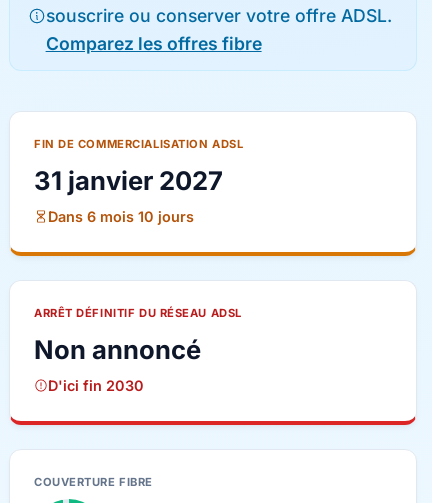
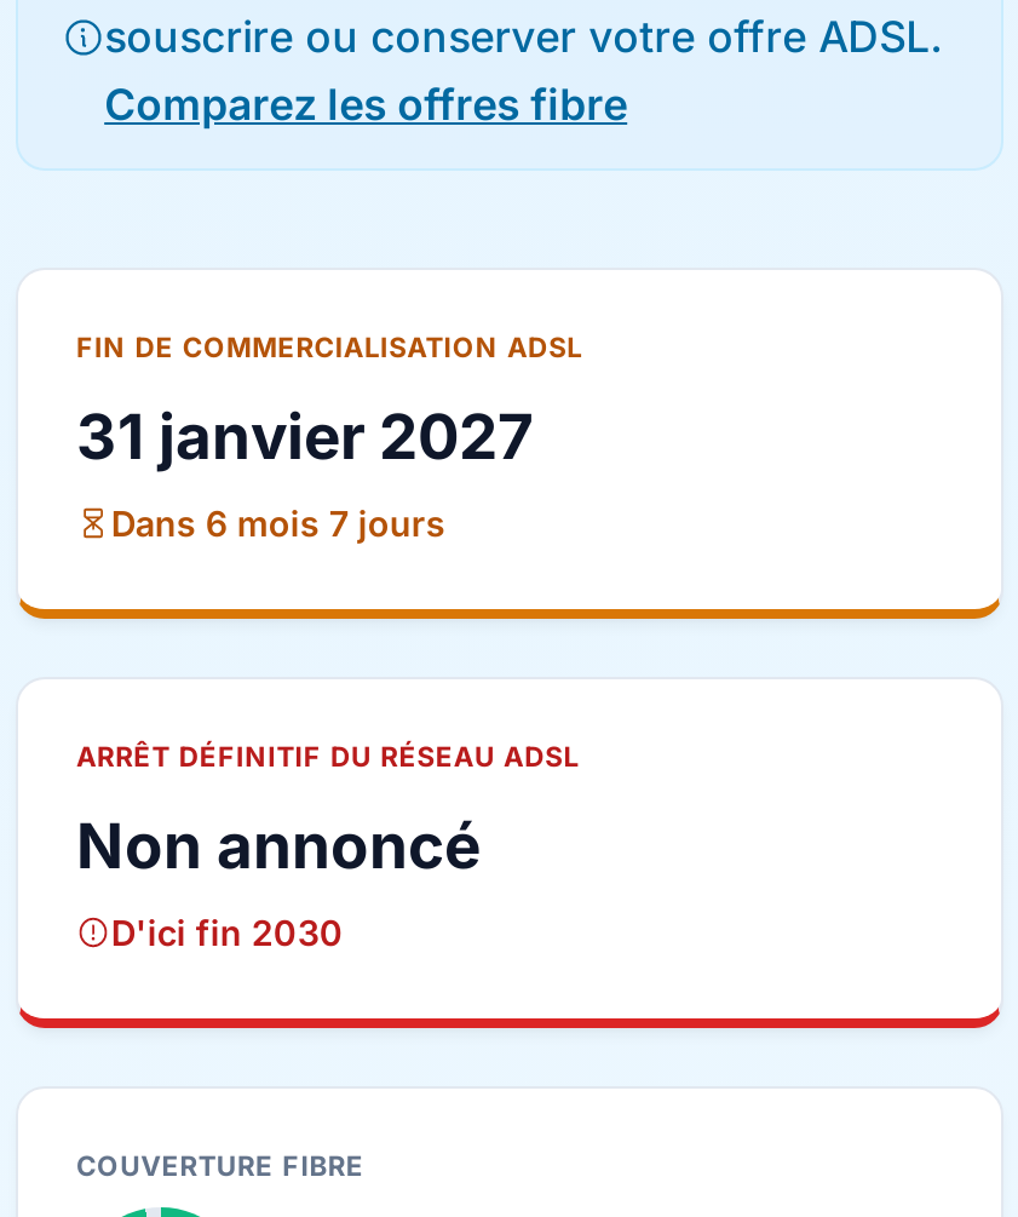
- Dans 6 mois 10 jours
+ Dans 6 mois 7 jours
